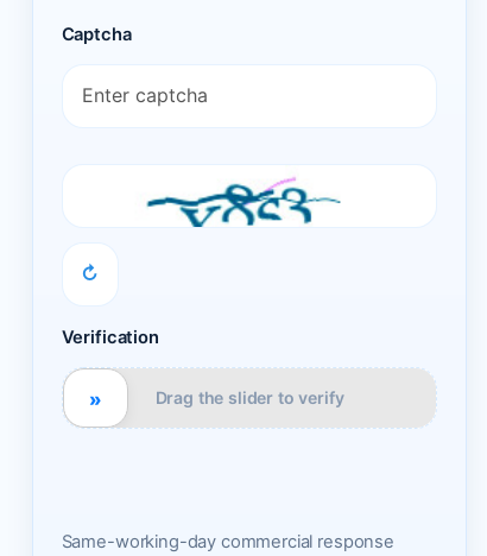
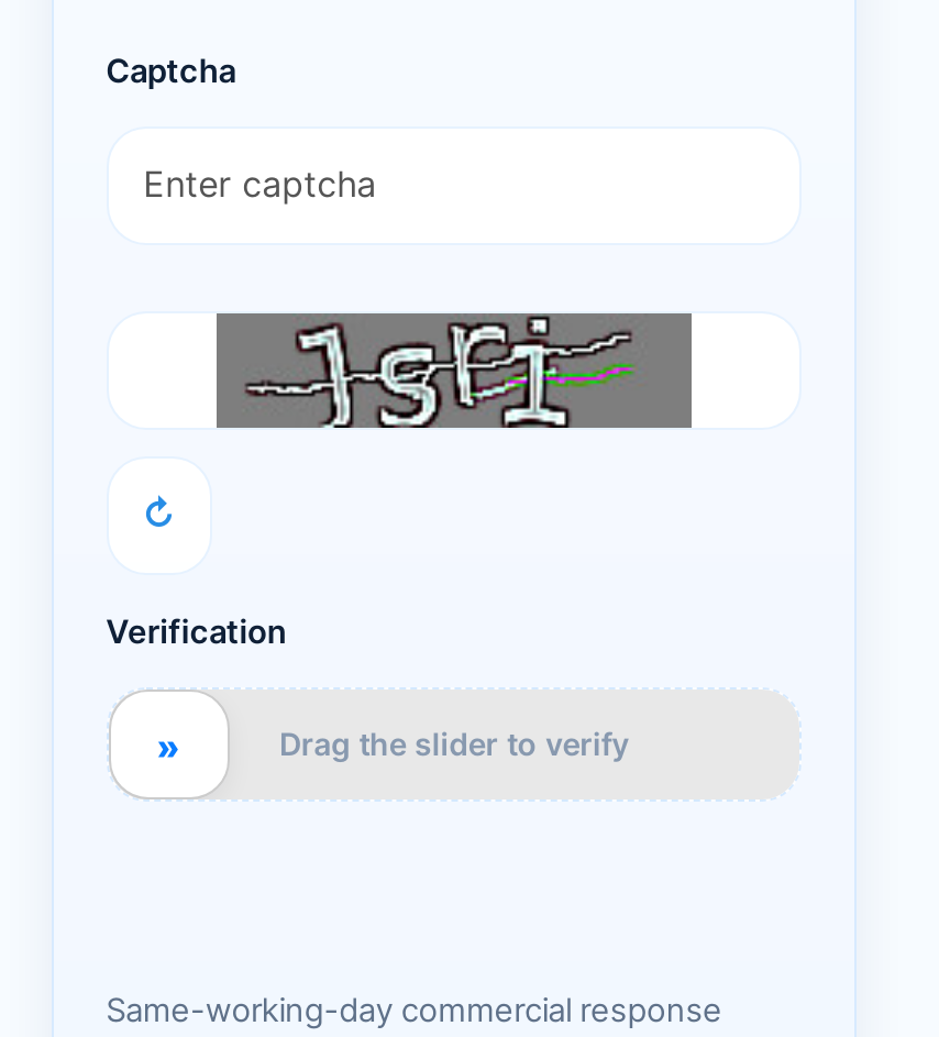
- [image]
+ [image]
